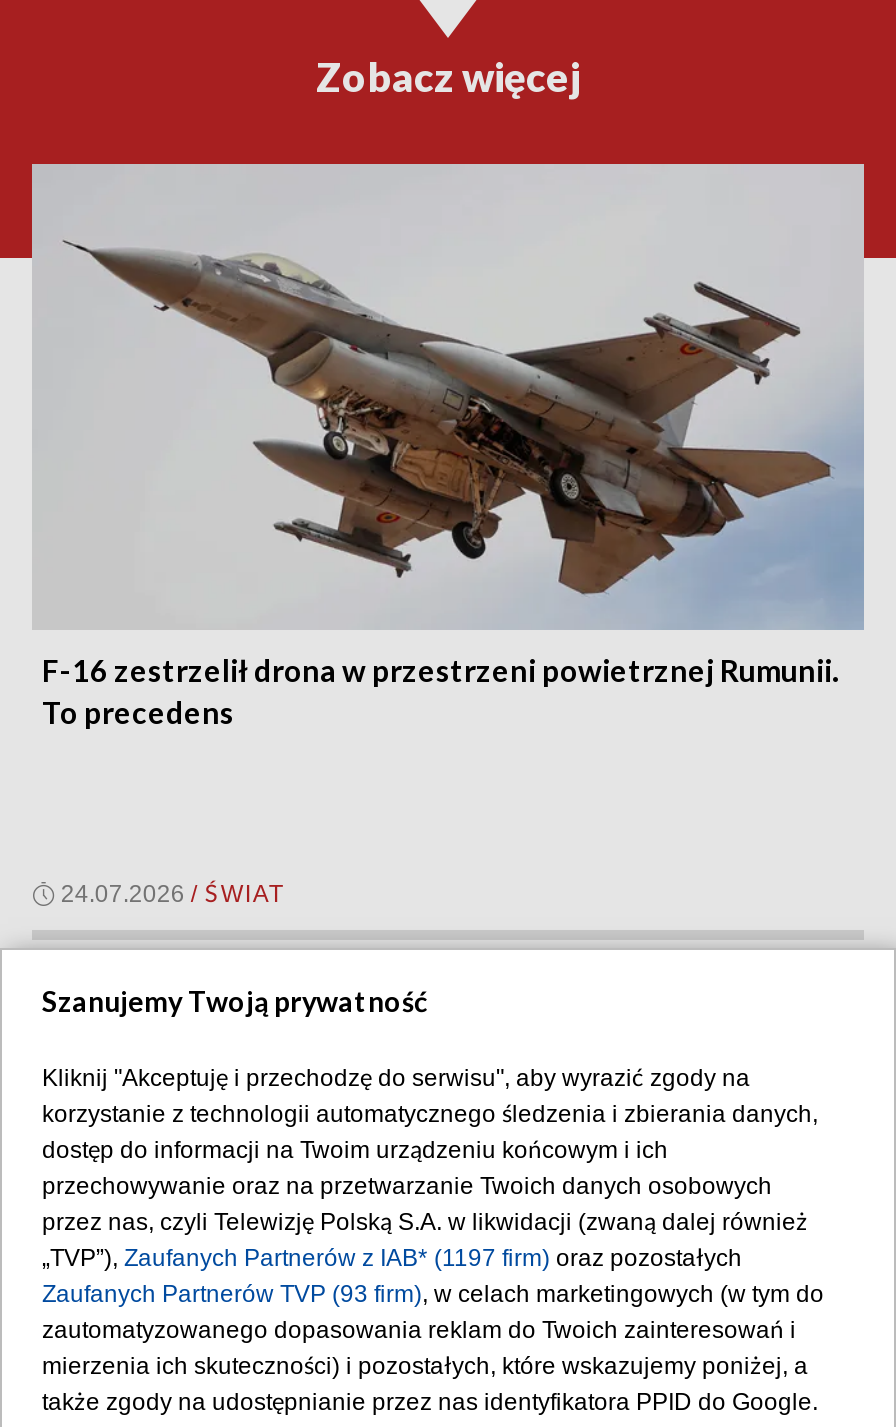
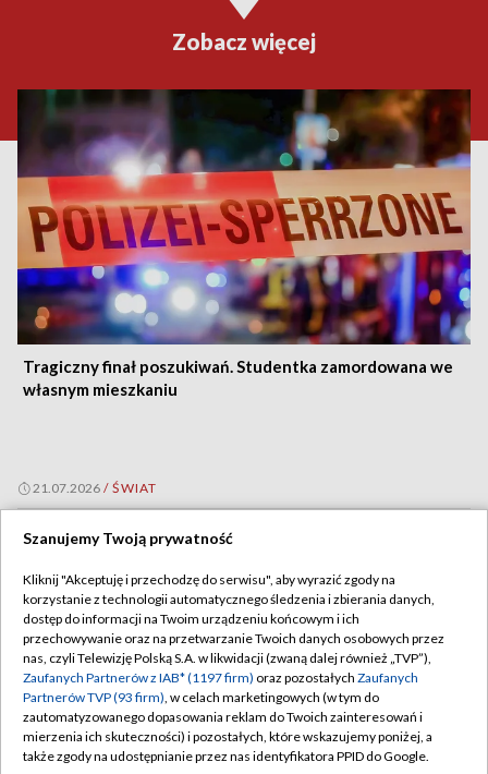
- [image]
- F-16 zestrzelił drona w przestrzeni powietrznej Rumunii.
- To precedens
+ [image]
+ Tragiczny finał poszukiwań. Studentka zamordowana we
+ własnym mieszkaniu

- 24.07.2026 / ŚWIAT
+ 21.07.2026 / ŚWIAT
